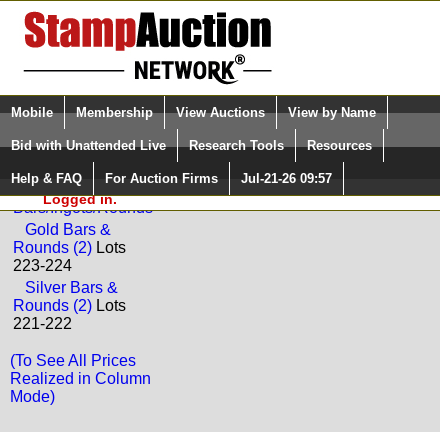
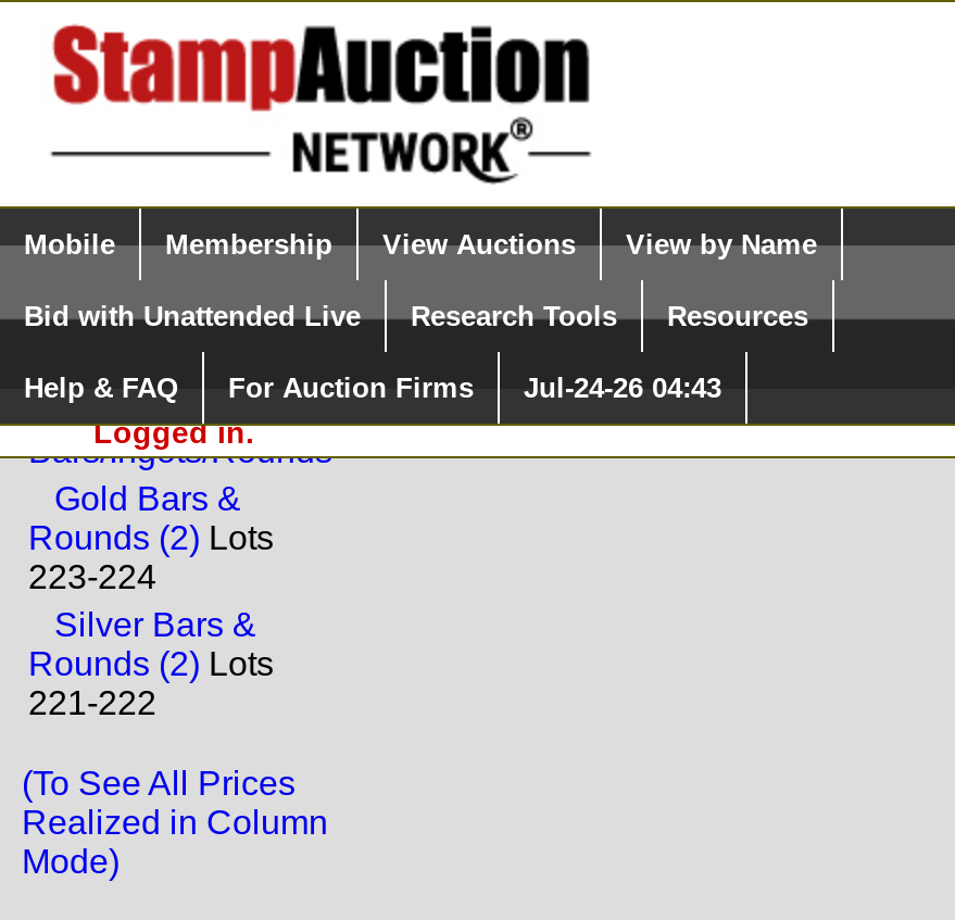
- Jul-21-26 09:57
+ Jul-24-26 04:43
